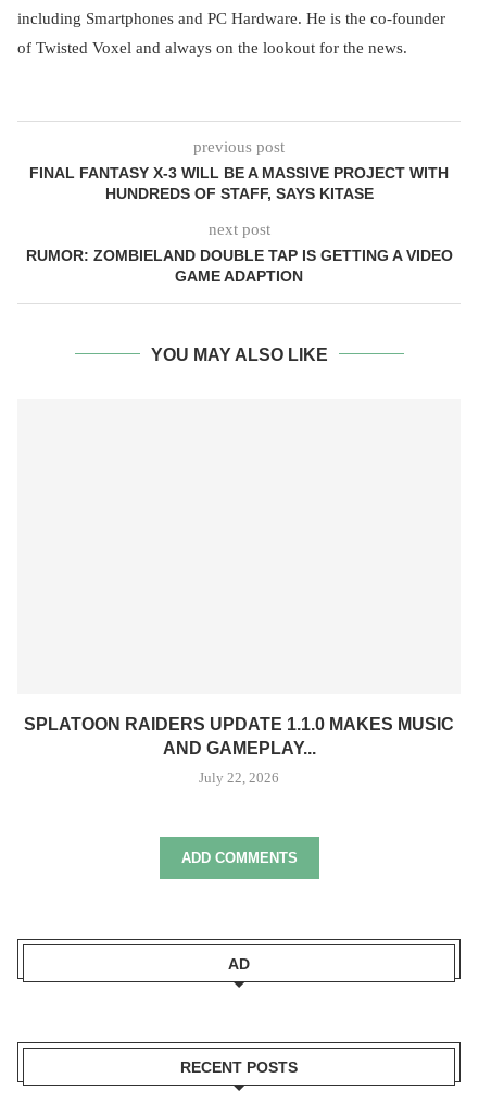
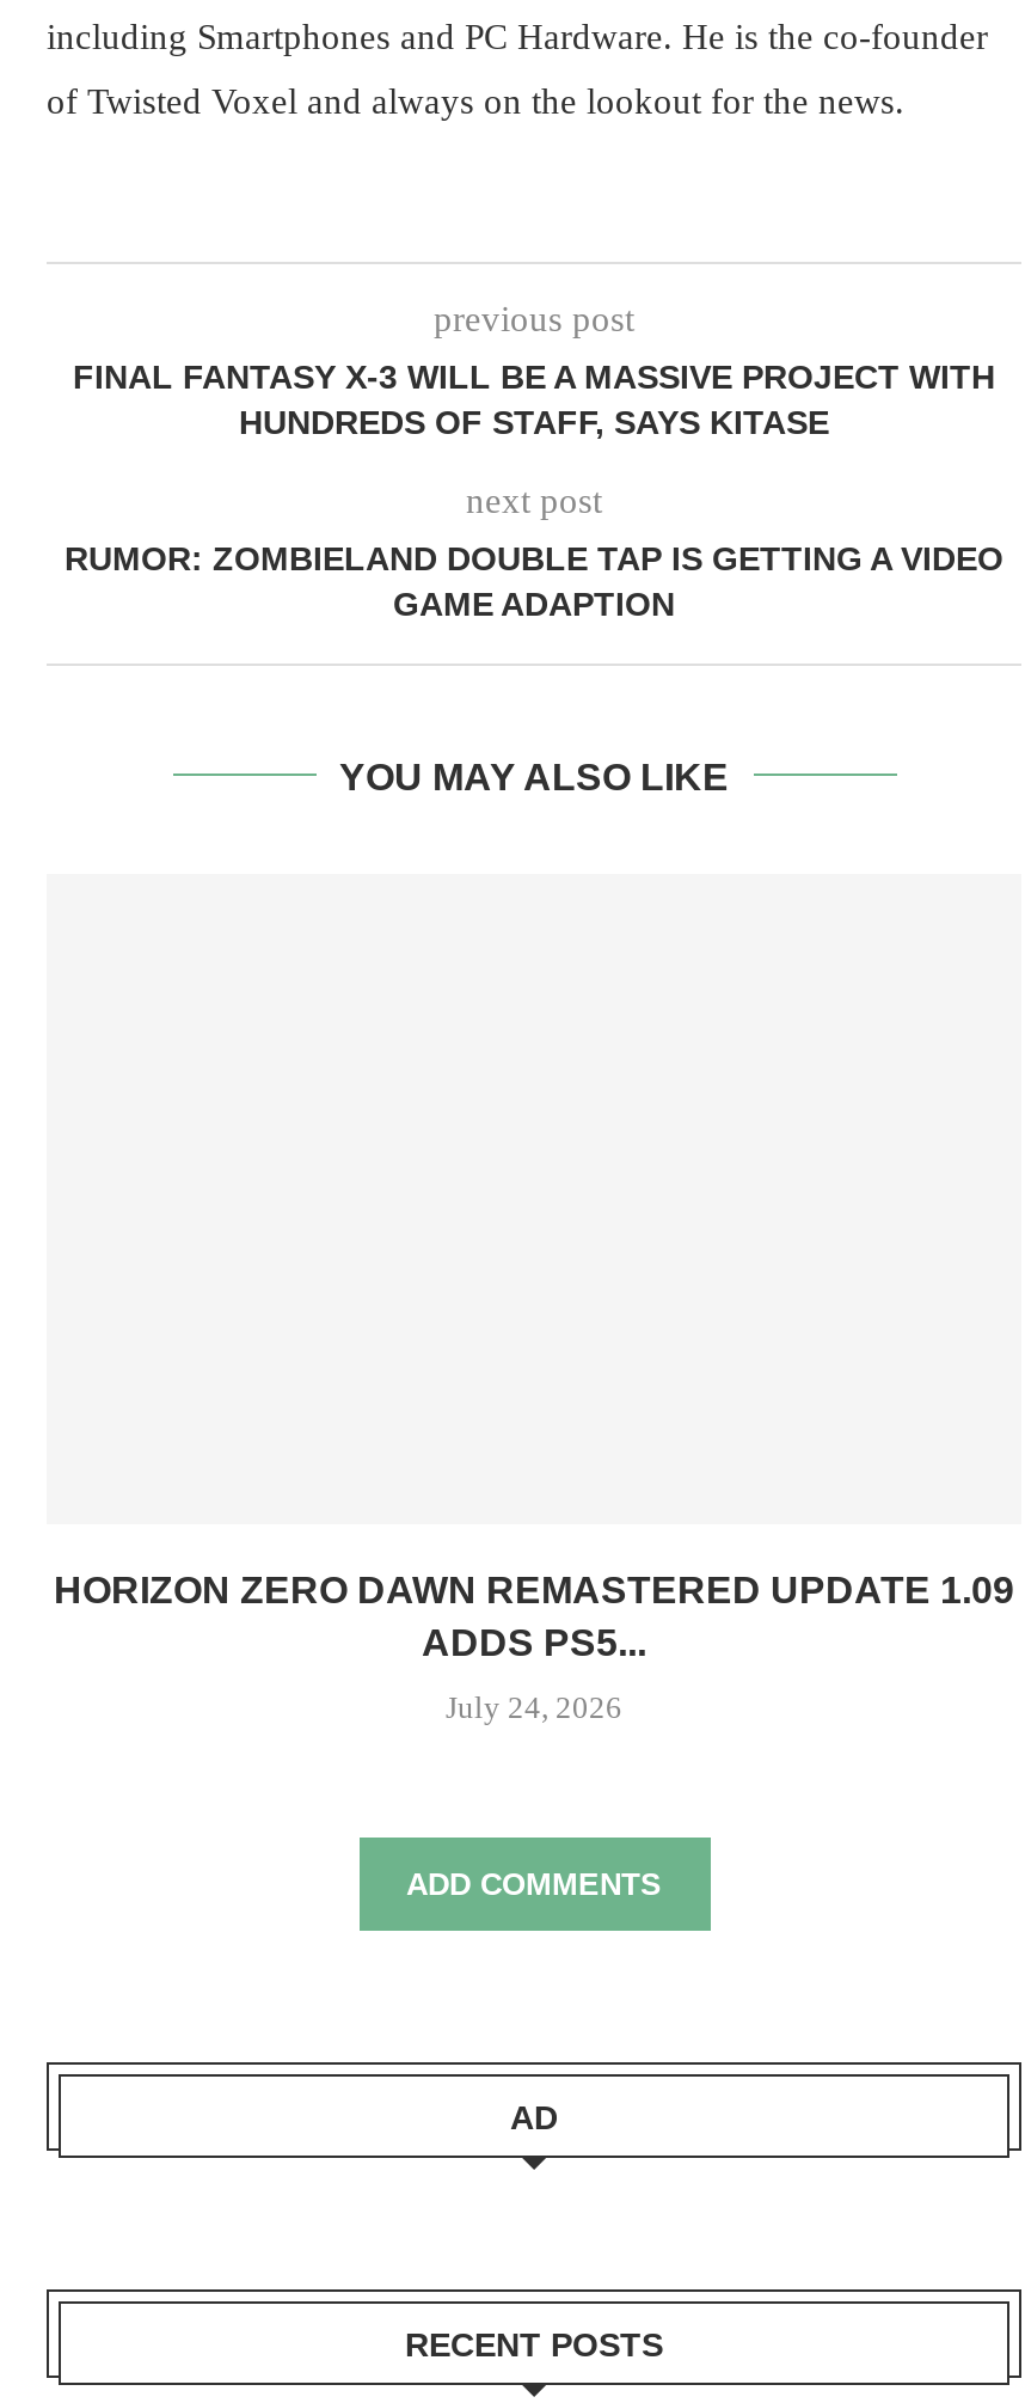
- SPLATOON RAIDERS UPDATE 1.1.0 MAKES MUSIC
- AND GAMEPLAY...
+ HORIZON ZERO DAWN REMASTERED UPDATE 1.09
+ ADDS PS5...

- July 22, 2026
+ July 24, 2026
